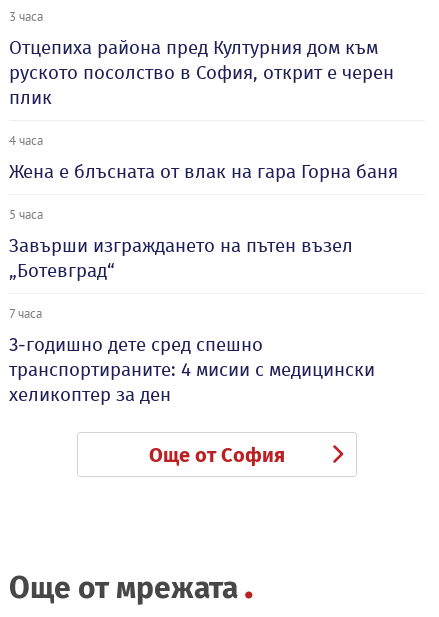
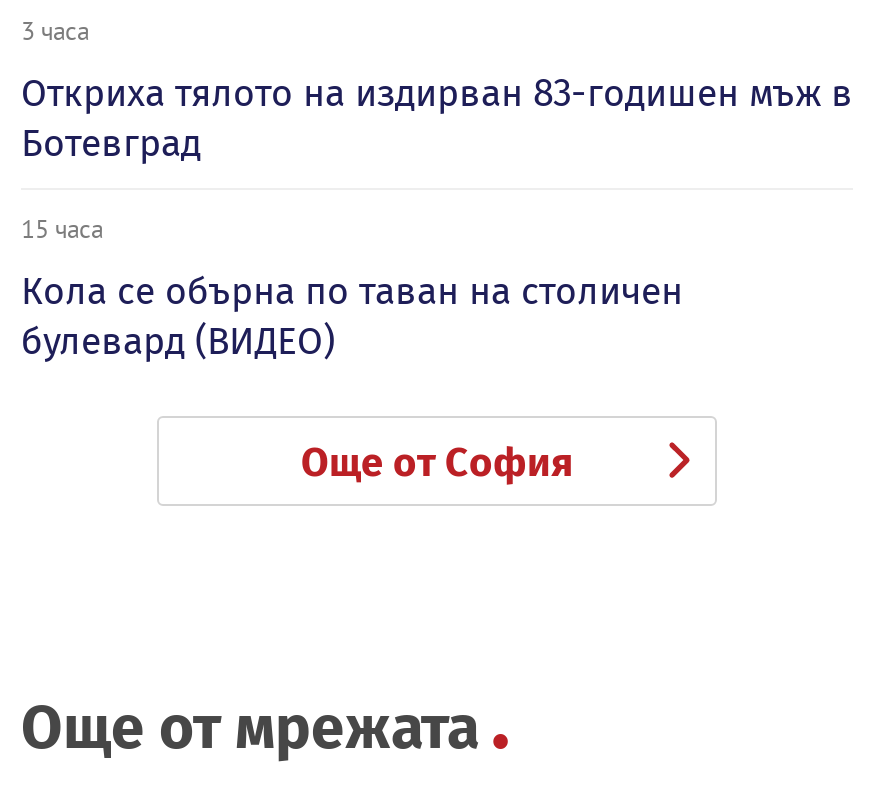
- Отцепиха района пред Културния дом към
- руското посолство в София, открит е черен
- плик
- 4 часа
- Жена е блъсната от влак на гара Горна баня
- 5 часа
- Завърши изграждането на пътен възел
- „Ботевград“
- 7 часа
- 3-годишно дете сред спешно
- транспортираните: 4 мисии с медицински
- хеликоптер за ден
+ Откриха тялото на издирван 83-годишен мъж в
+ Ботевград
+ 15 часа
+ Кола се обърна по таван на столичен
+ булевард (ВИДЕО)
